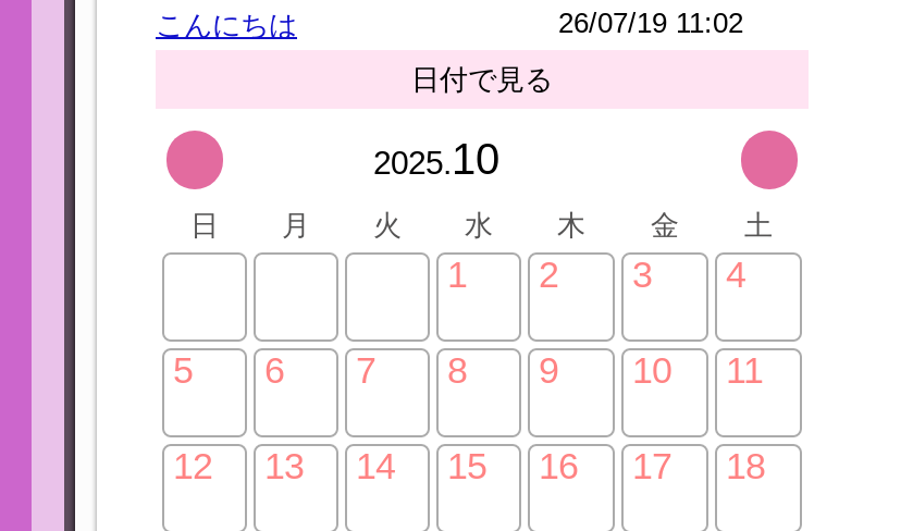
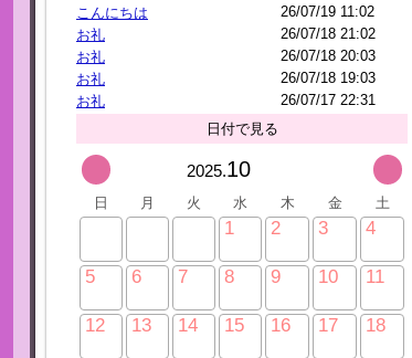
+ お礼
+ 26/07/18 21:02
+ お礼
+ 26/07/18 20:03
+ お礼
+ 26/07/18 19:03
+ お礼
+ 26/07/17 22:31
